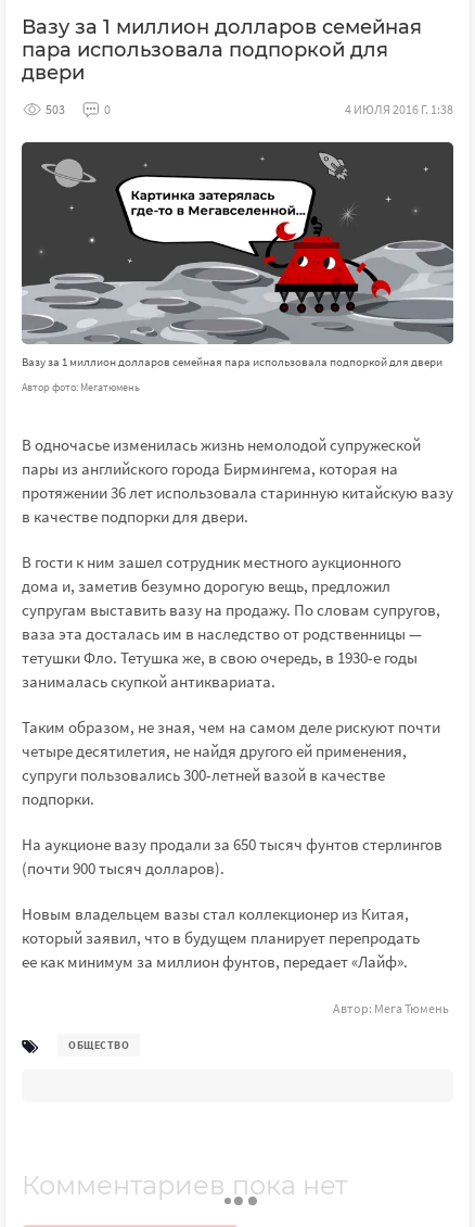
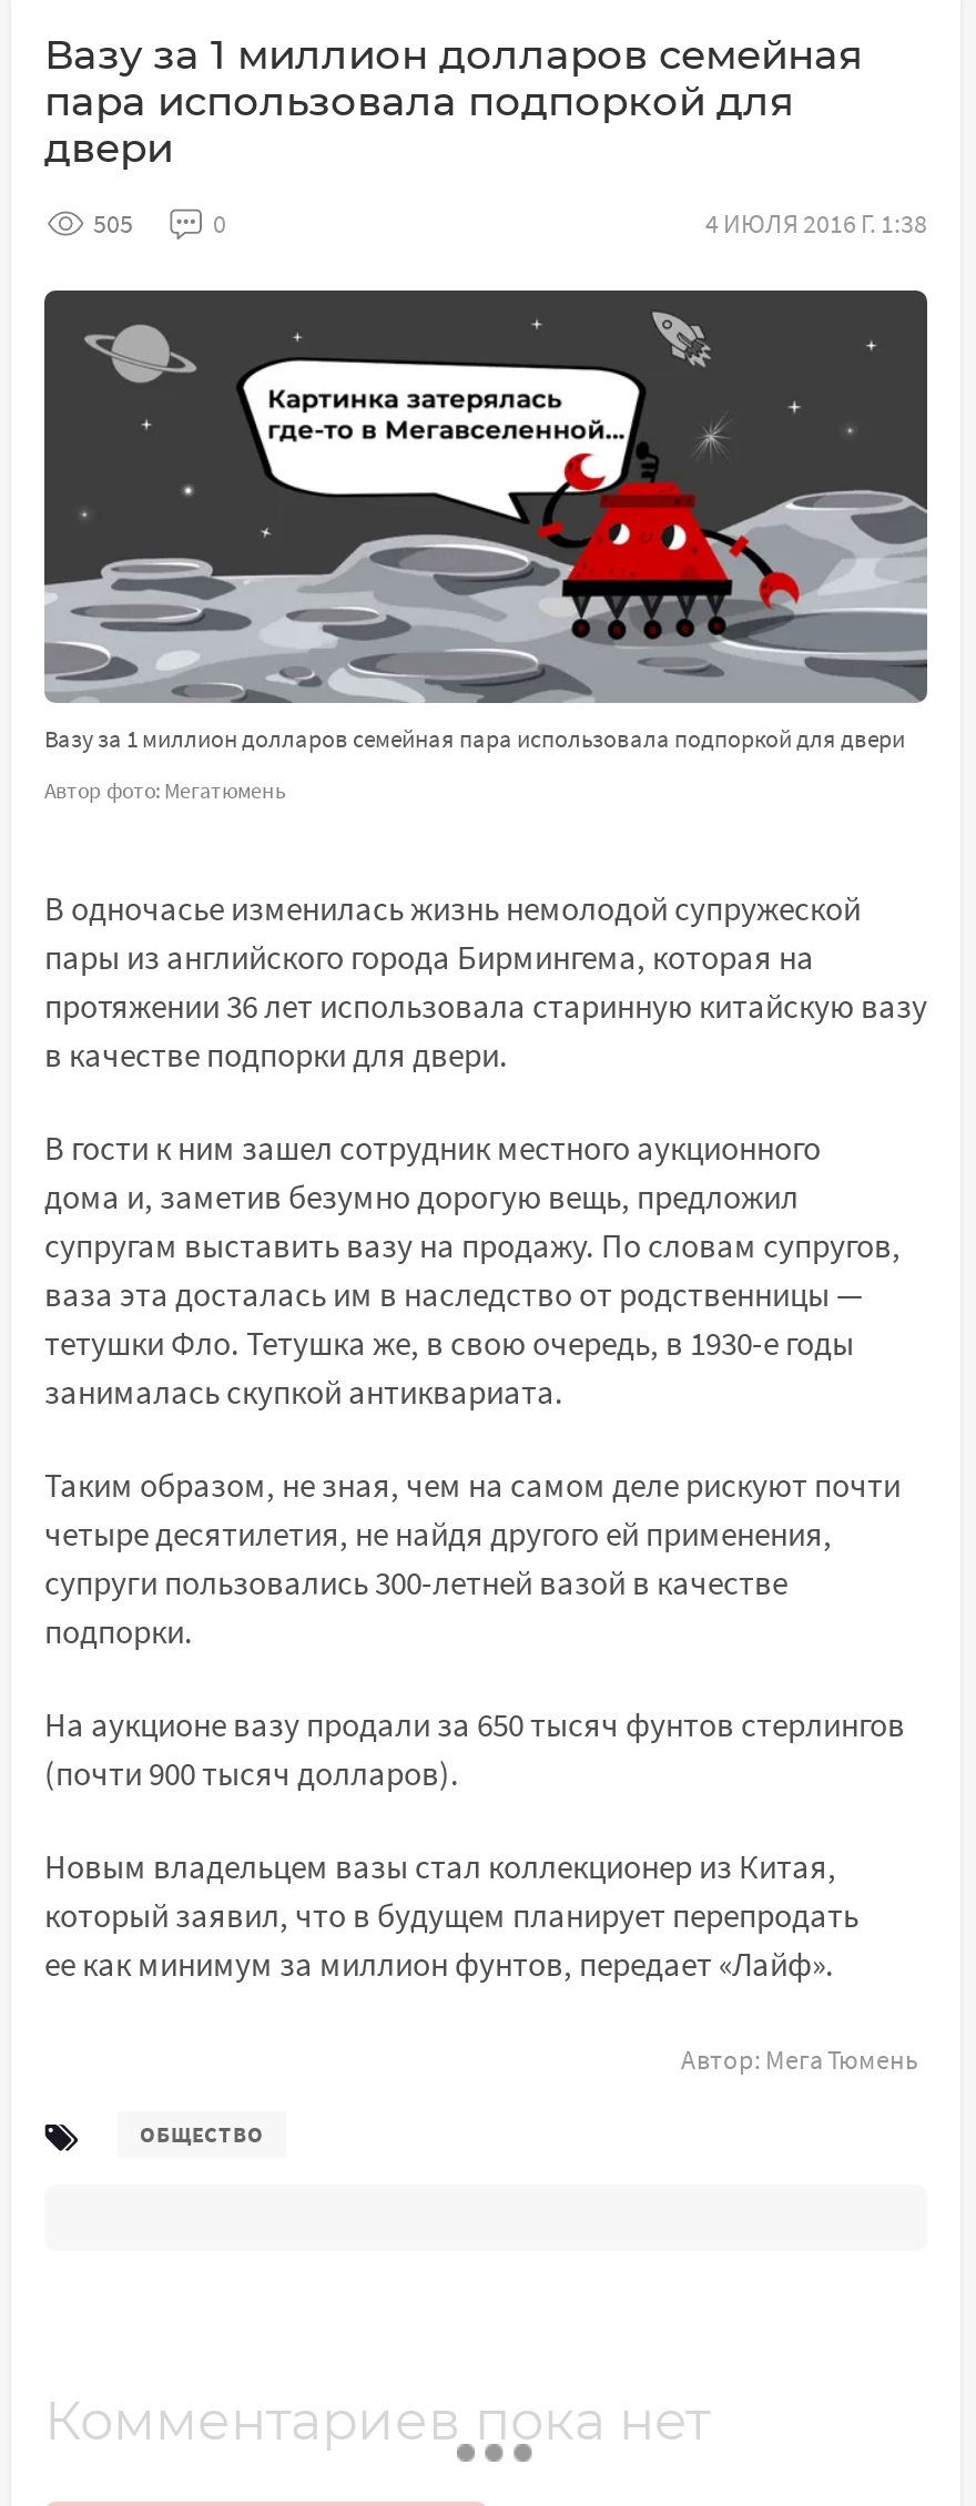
- 503
+ 505
